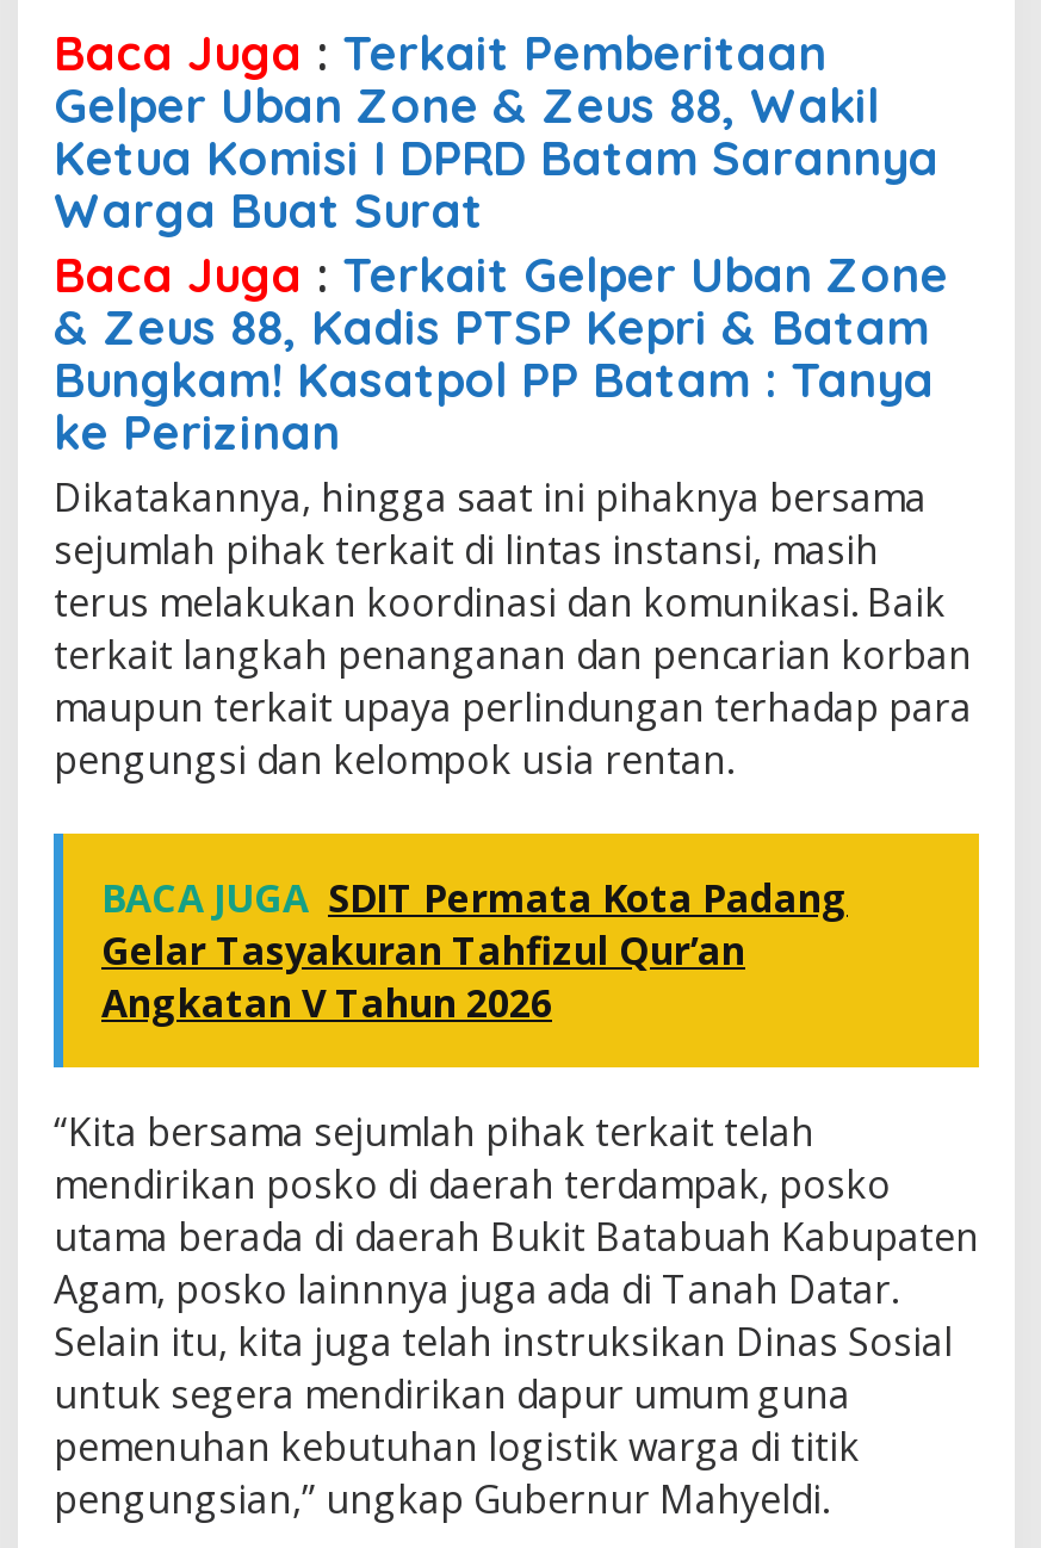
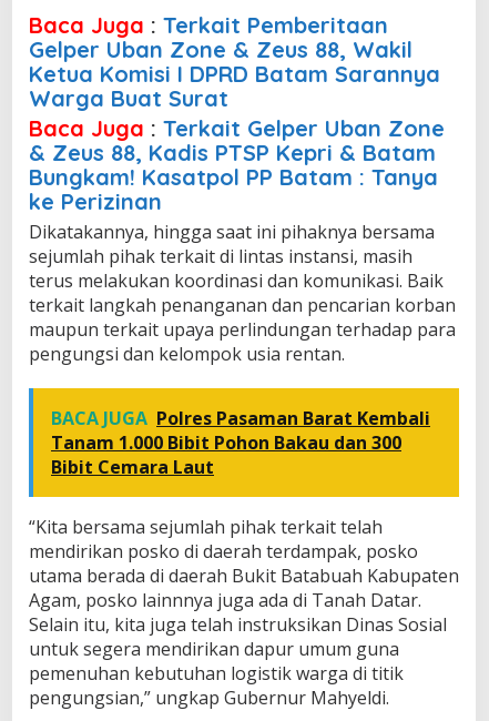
- BACA JUGA SDIT Permata Kota Padang
- Gelar Tasyakuran Tahfizul Qur’an
- Angkatan V Tahun 2026
+ BACA JUGA Polres Pasaman Barat Kembali
+ Tanam 1.000 Bibit Pohon Bakau dan 300
+ Bibit Cemara Laut
